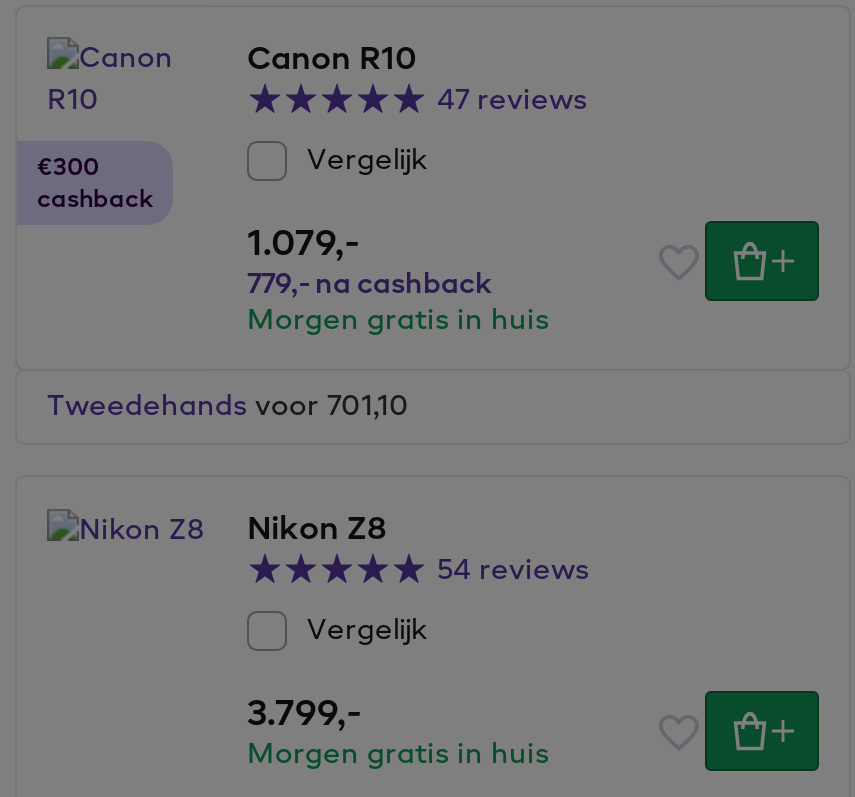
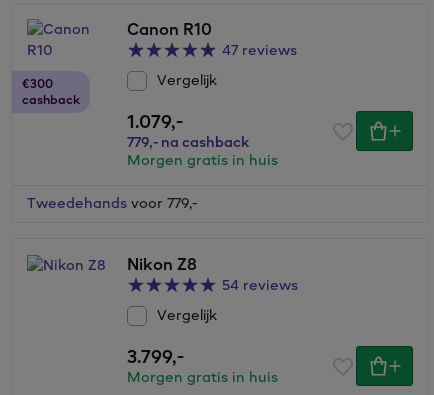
- Tweedehands voor 701,10
+ Tweedehands voor 779,-
